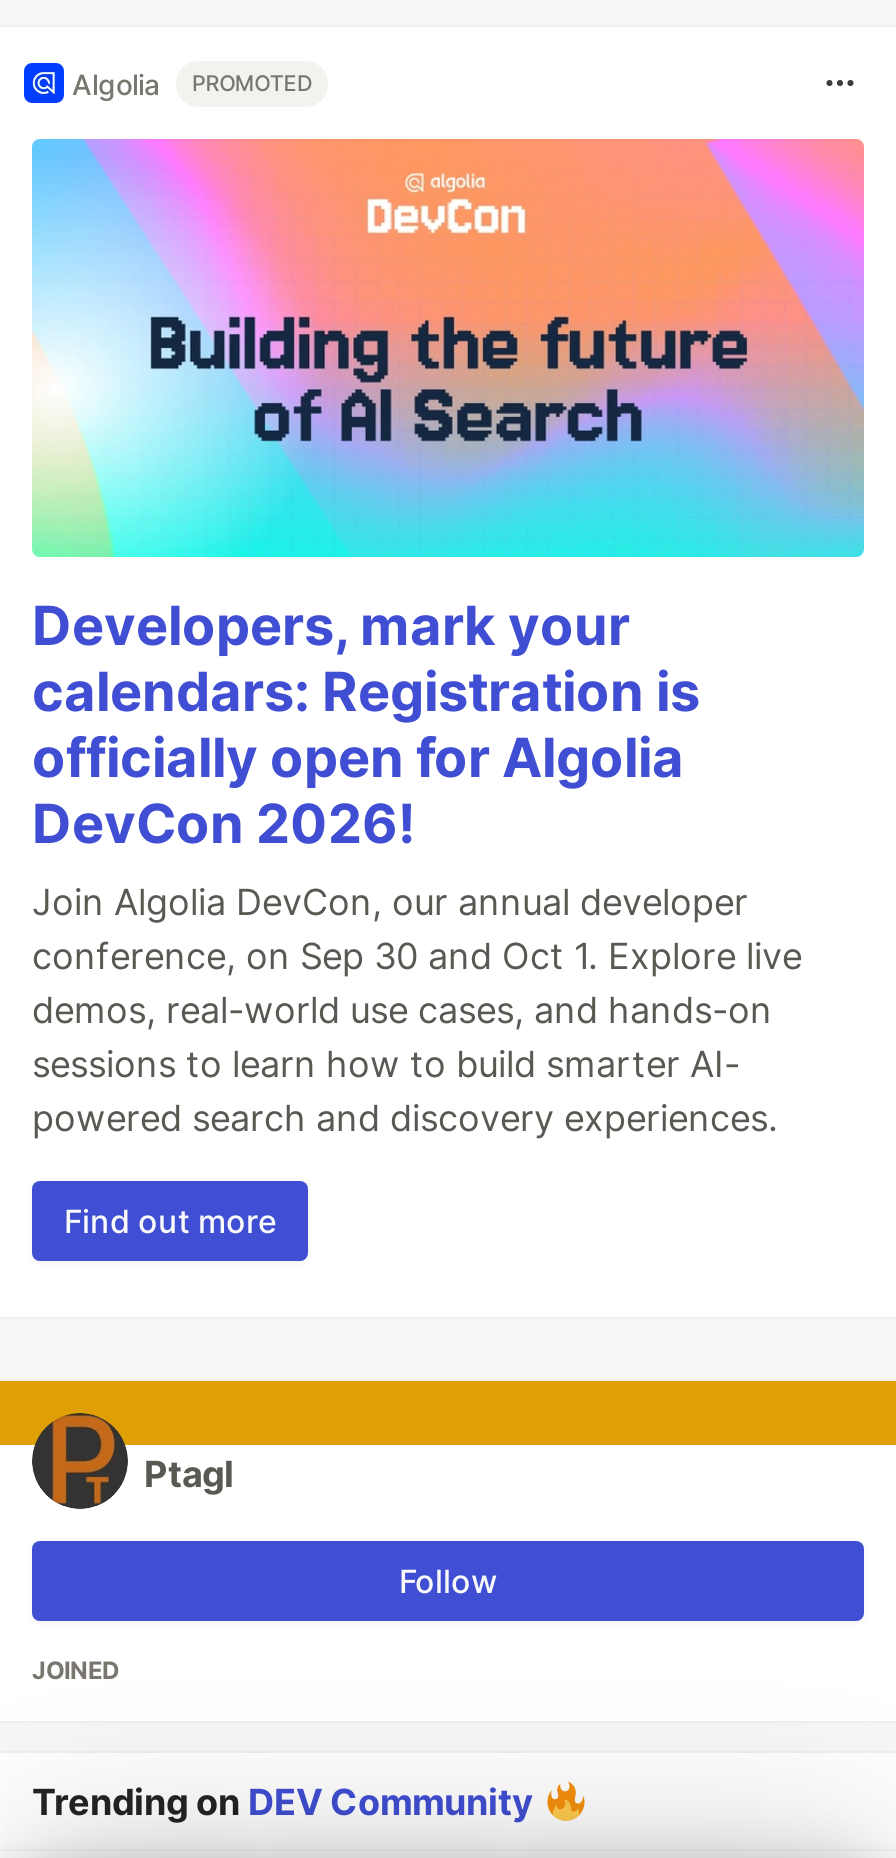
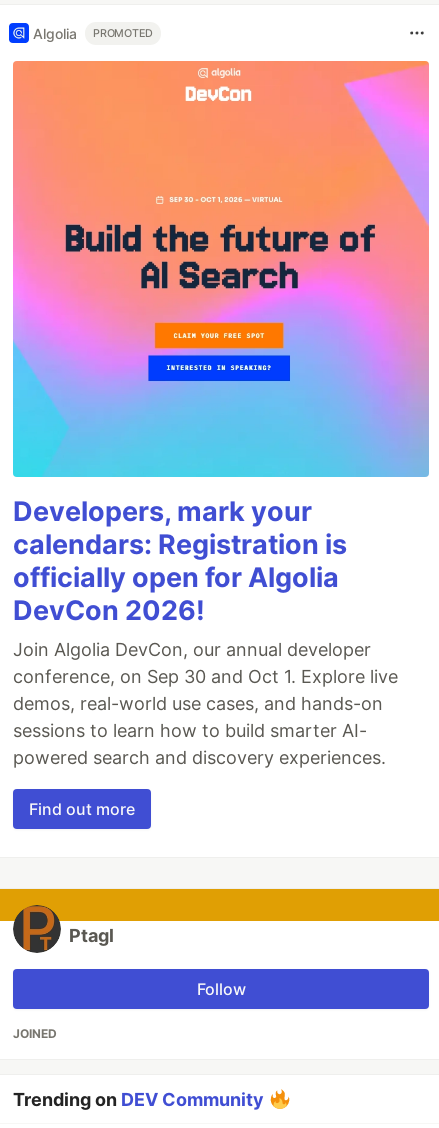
- [image]
+ [image]
